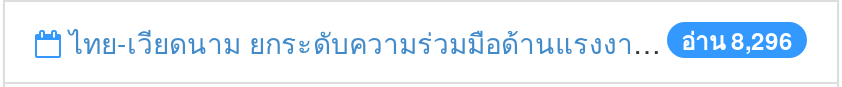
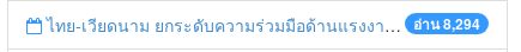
- อ่าน 8,296
+ อ่าน 8,294
